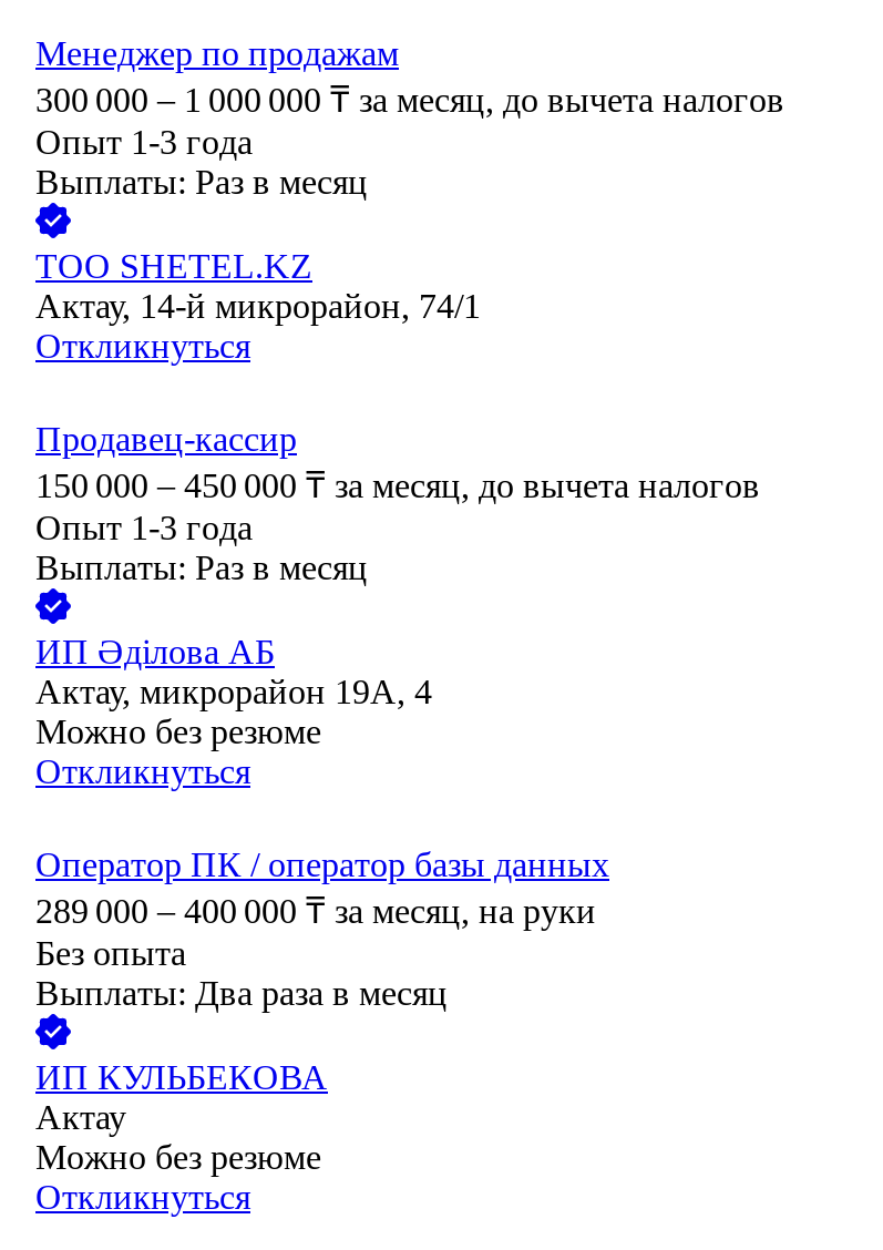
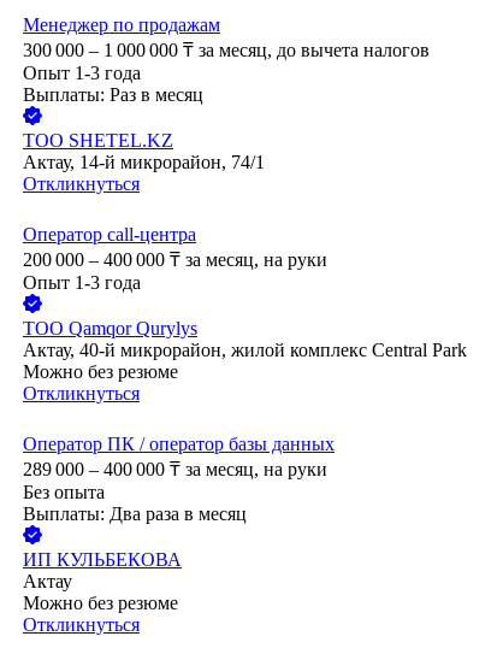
- Продавец-кассир
- 150 000 – 450 000 ₸ за месяц, до вычета налогов
+ Оператор call-центра
+ 200 000 – 400 000 ₸ за месяц, на руки

- Выплаты: Раз в месяц
- ИП Әділова АБ
- Актау, микрорайон 19А, 4
+ ТОО Qamqor Qurylys
+ Актау, 40-й микрорайон, жилой комплекс Central Park
